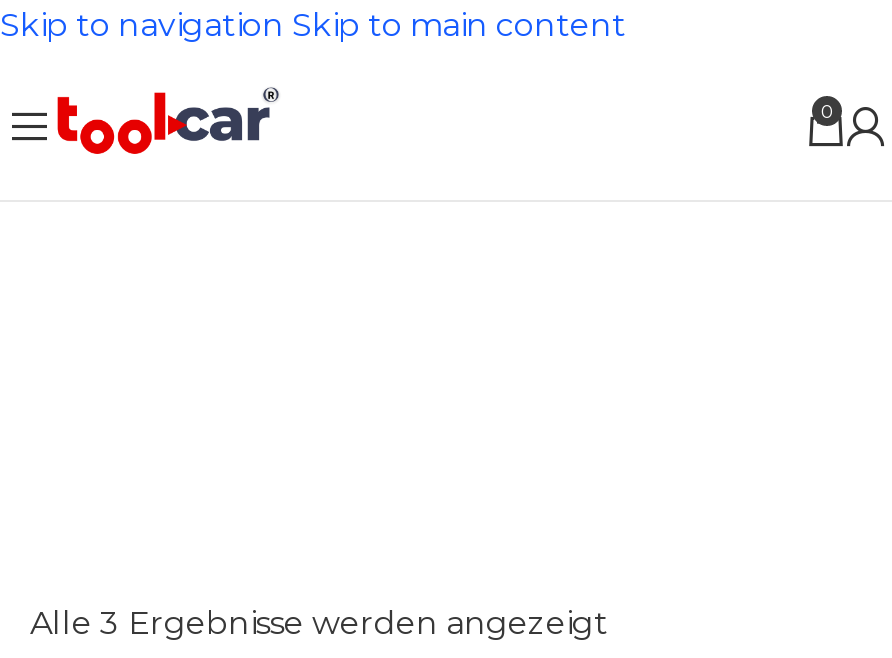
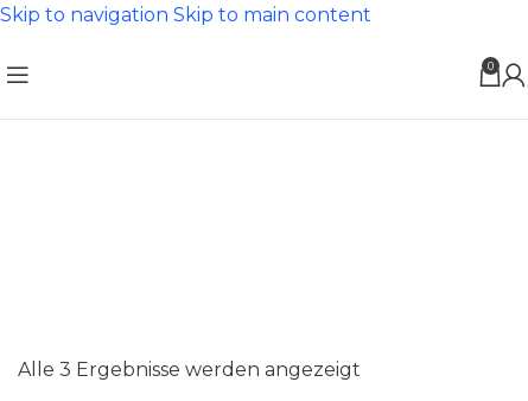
- [image]
